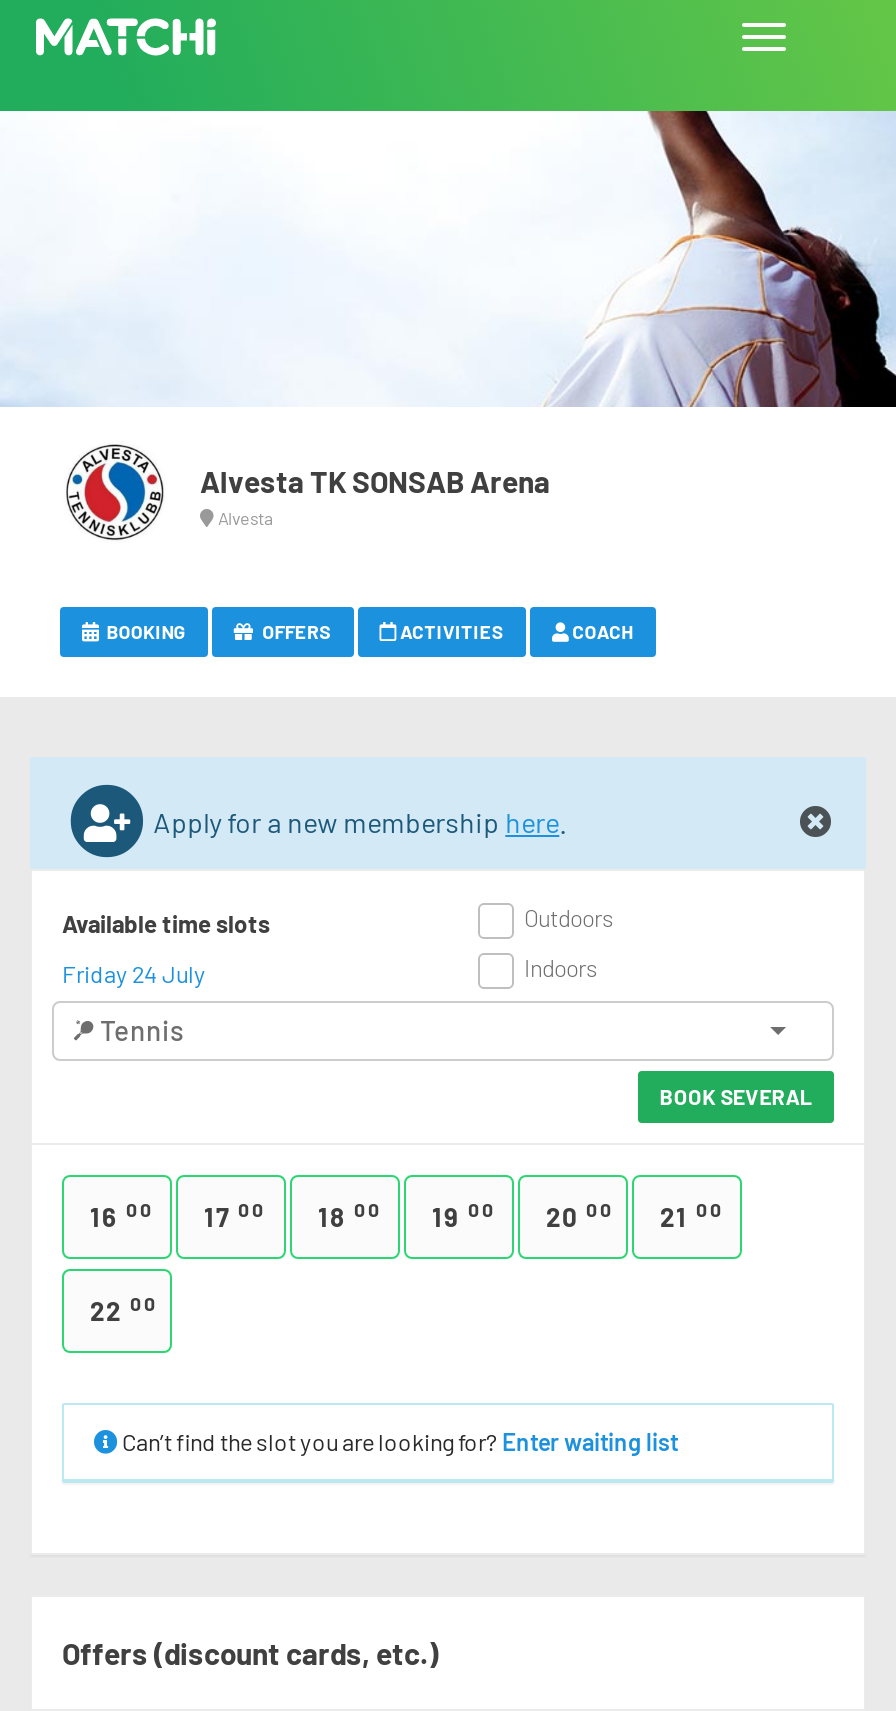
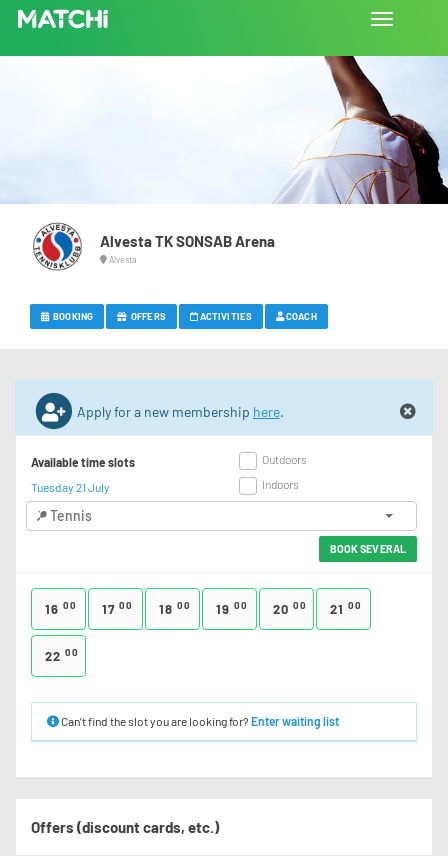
- Friday 24 July
+ Tuesday 21 July
